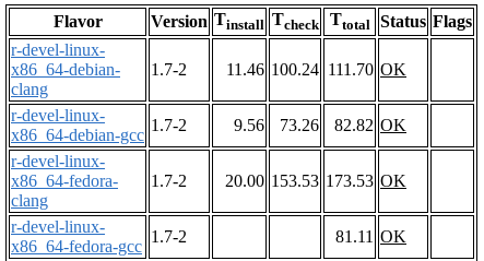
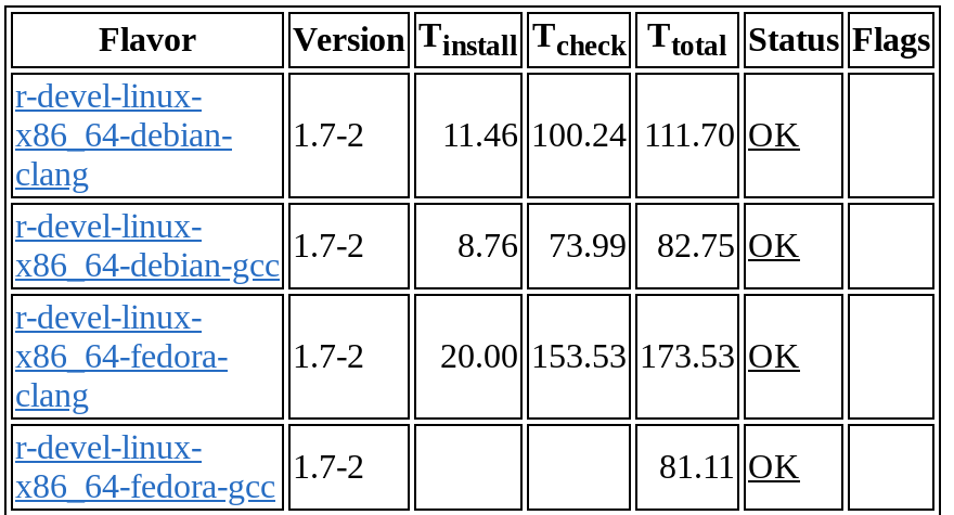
- 9.56
+ 8.76

- 73.26
+ 73.99

- 82.82 OK
+ 82.75 OK
